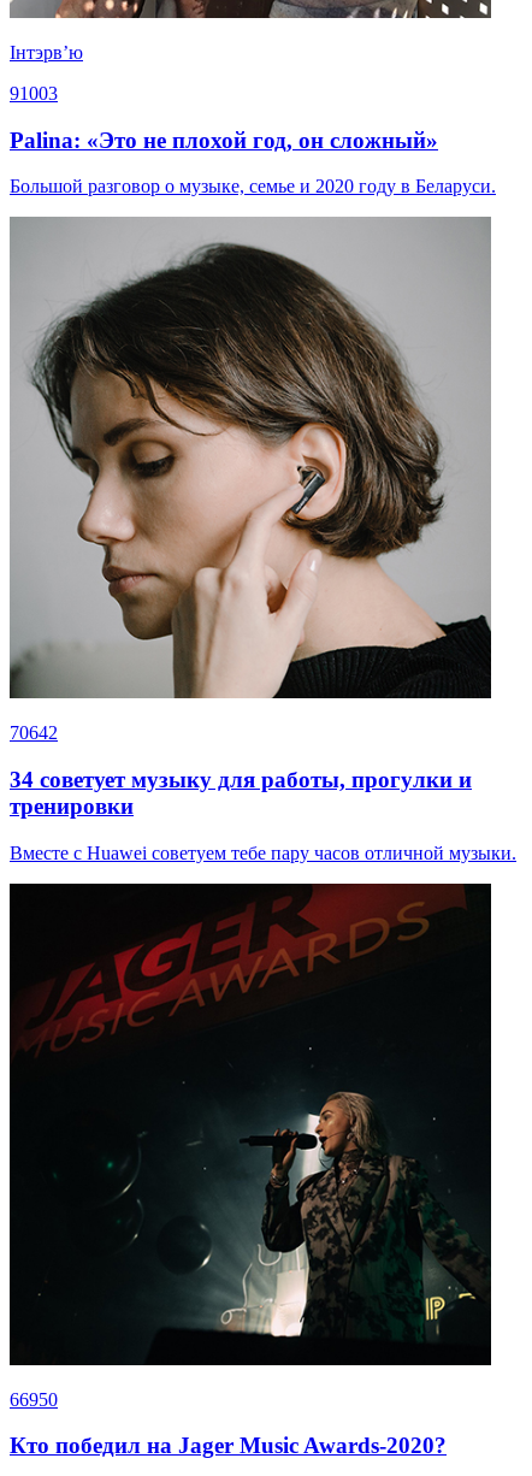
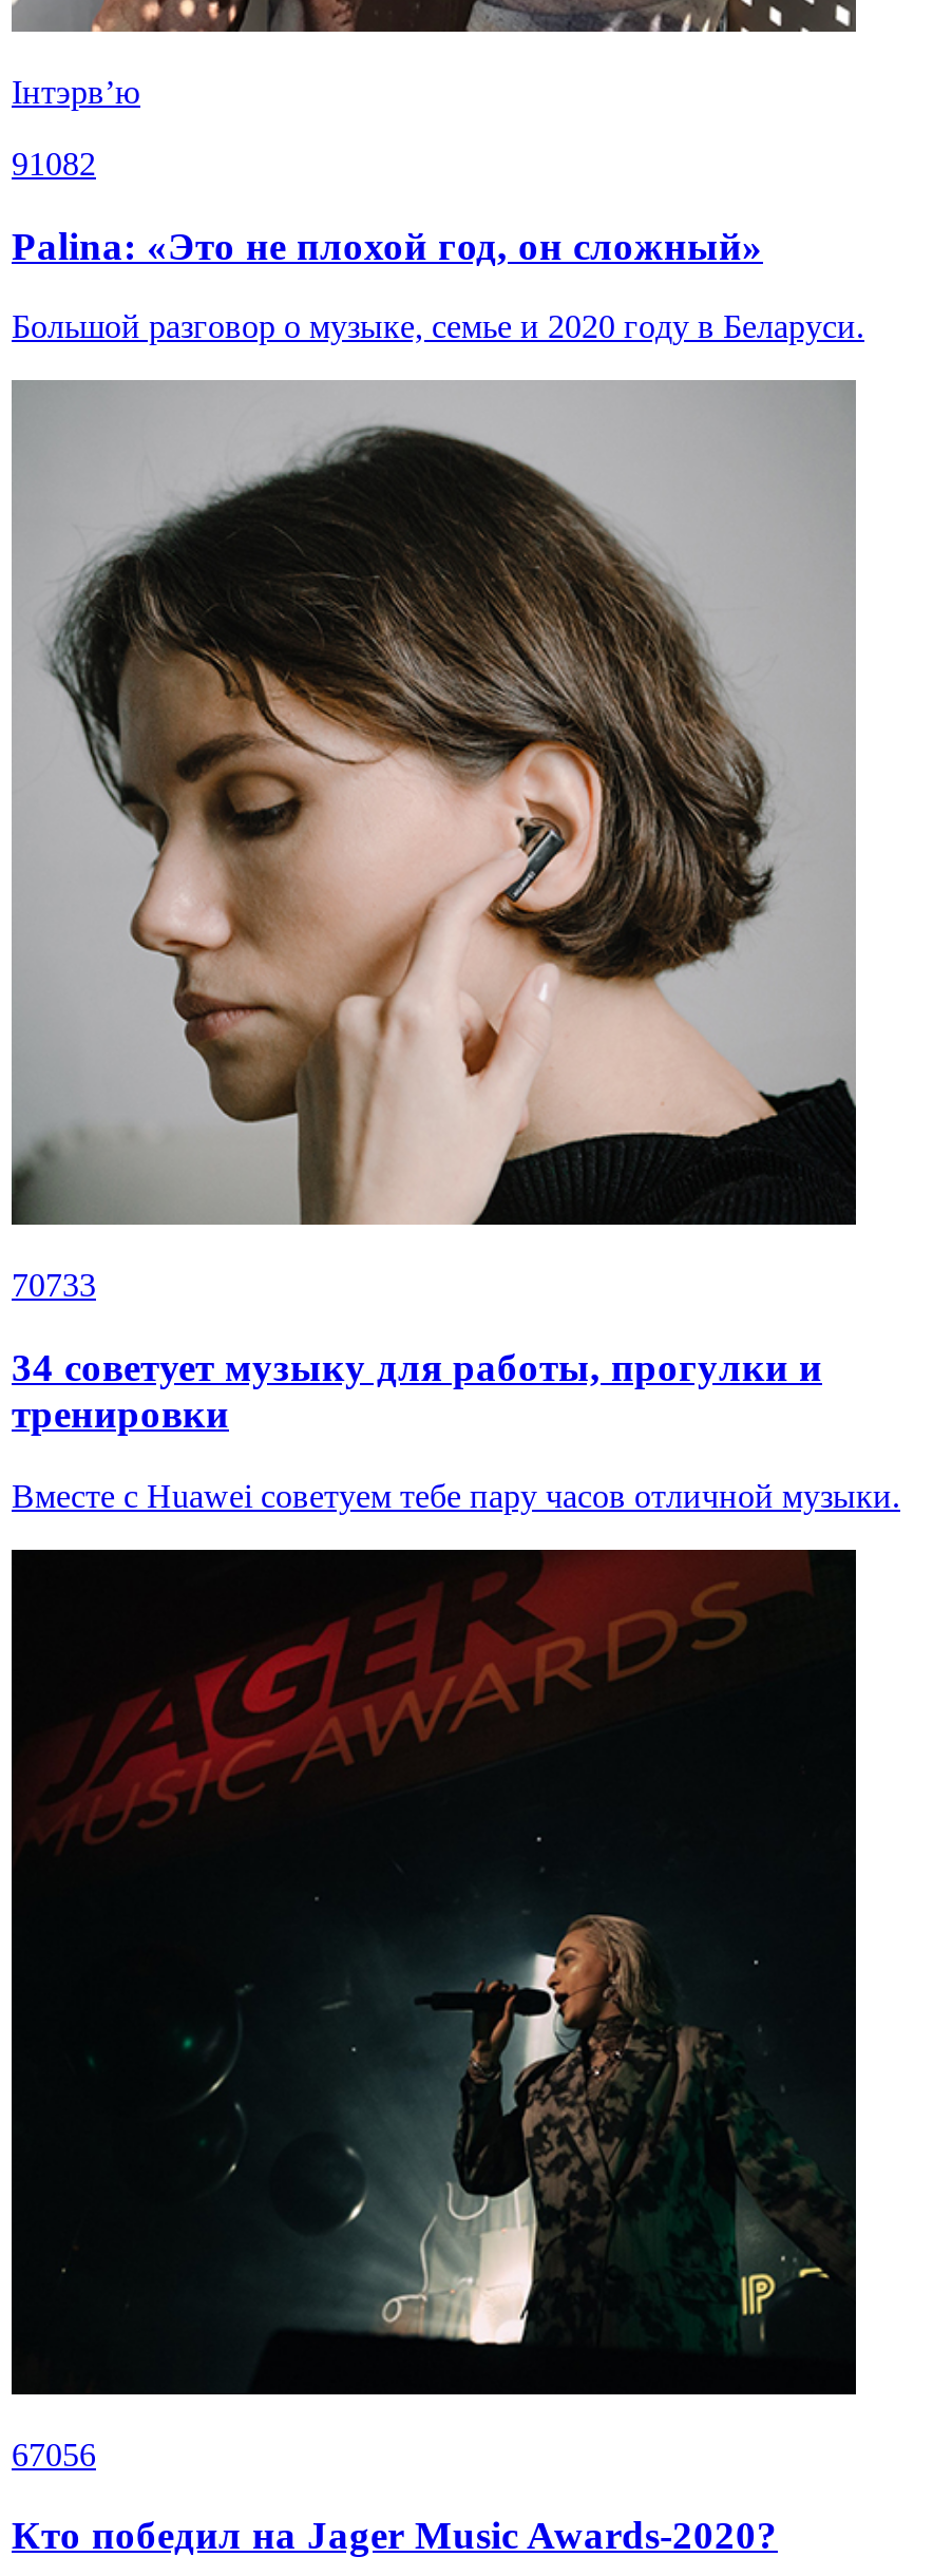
- 91003
+ 91082

- 70642
+ 70733

- 66950
+ 67056
